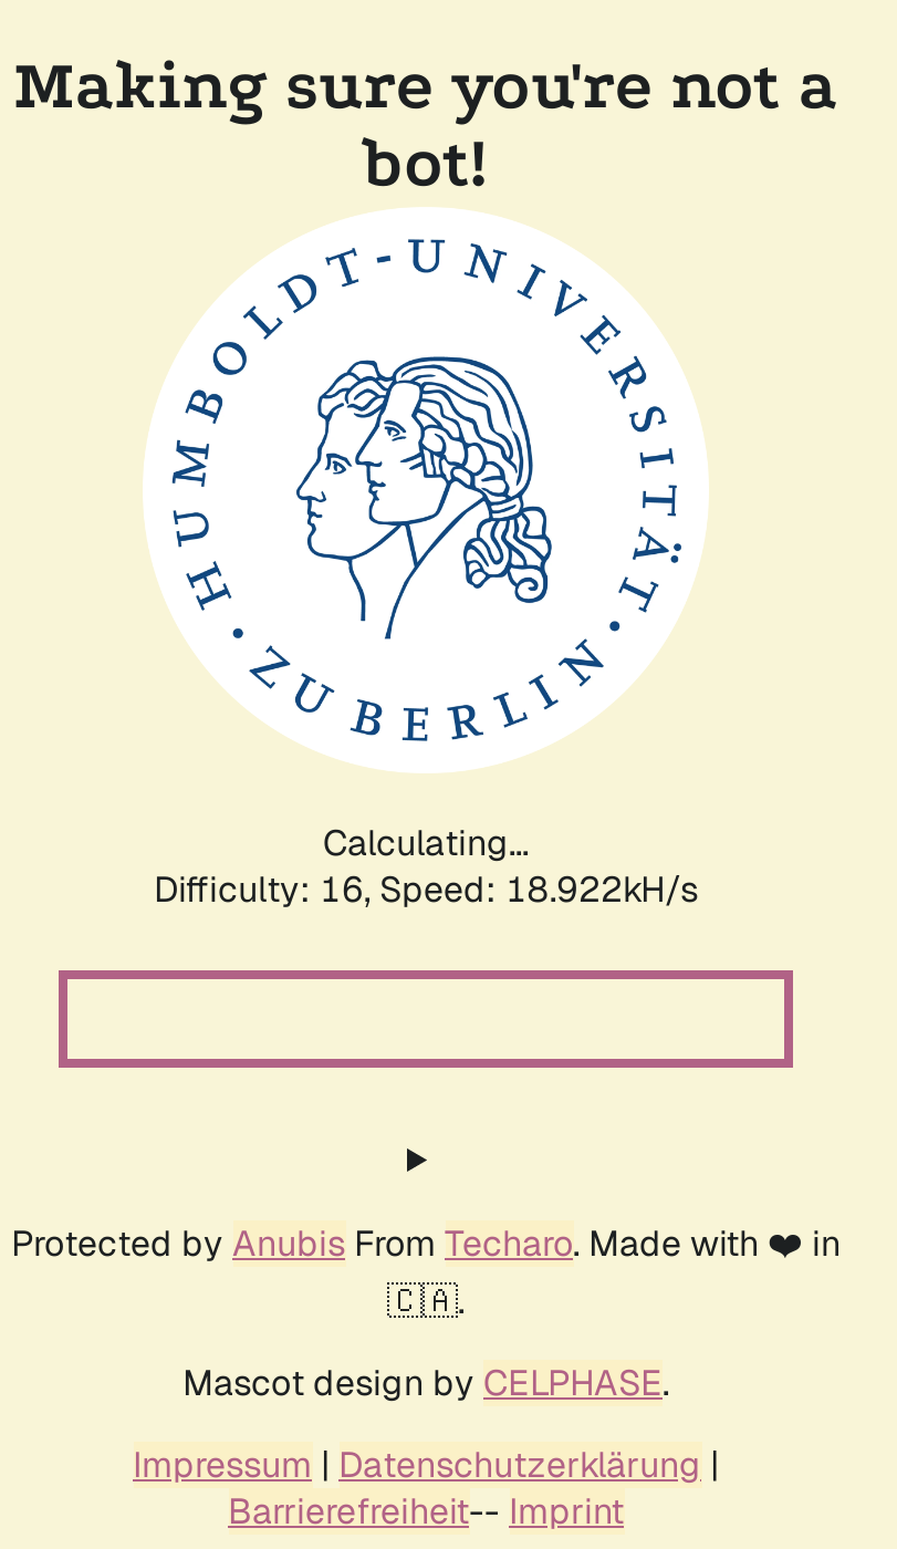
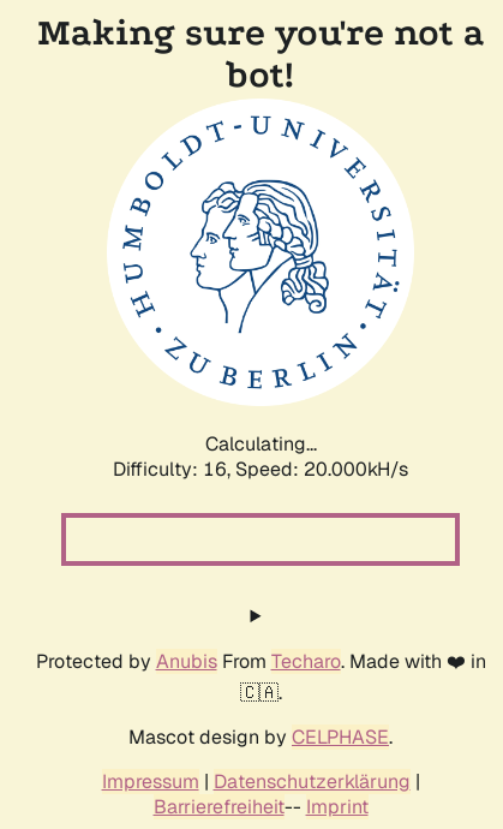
- Difficulty: 16, Speed: 18.922kH/s
+ Difficulty: 16, Speed: 20.000kH/s
